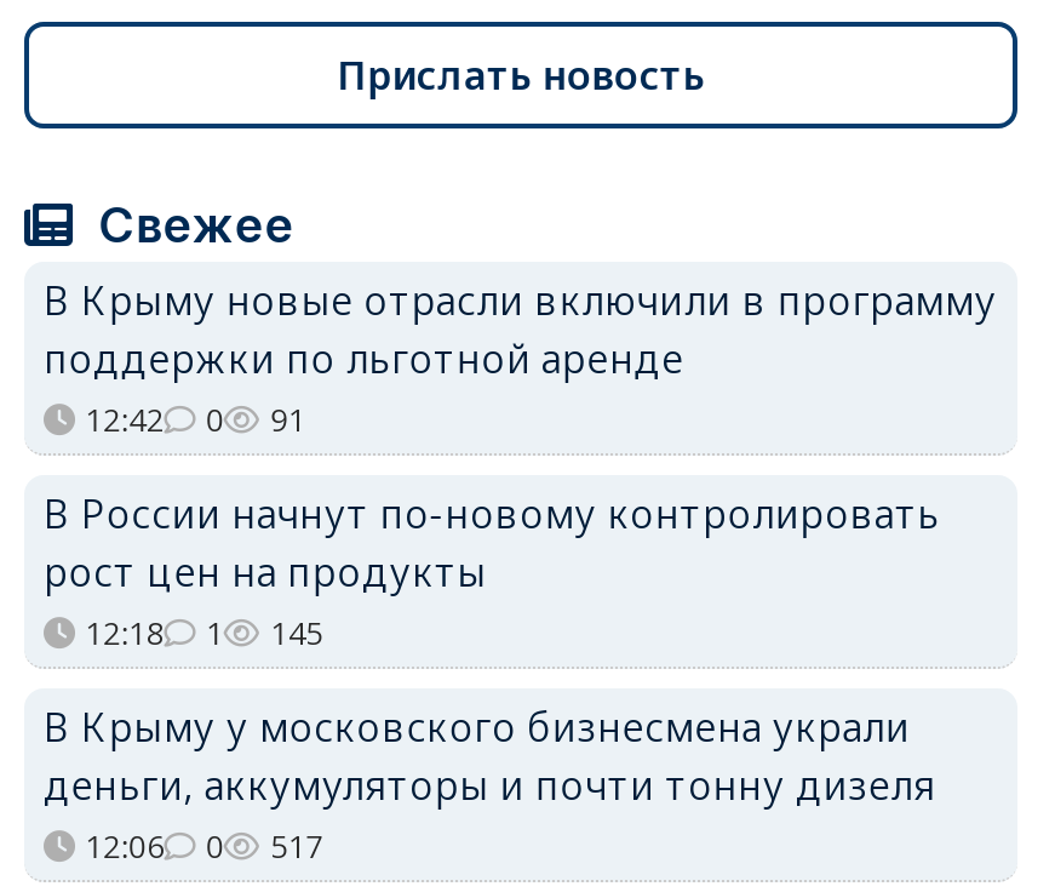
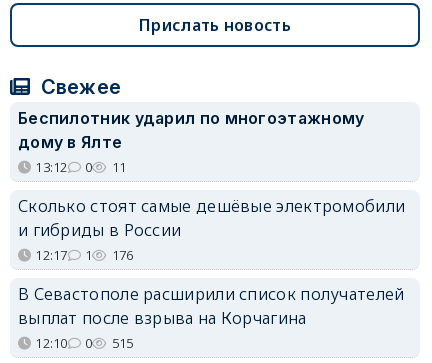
- В Крыму новые отрасли включили в программу
- поддержки по льготной аренде
- 12:42
+ Беспилотник ударил по многоэтажному
+ дому в Ялте
+ 13:12

- 91
+ 11

- В России начнут по-новому контролировать
- рост цен на продукты
- 12:18
+ Сколько стоят самые дешёвые электромобили
+ и гибриды в России
+ 12:17

- 145
+ 176

- В Крыму у московского бизнесмена украли
- деньги, аккумуляторы и почти тонну дизеля
- 12:06
+ В Севастополе расширили список получателей
+ выплат после взрыва на Корчагина
+ 12:10

- 517
+ 515
